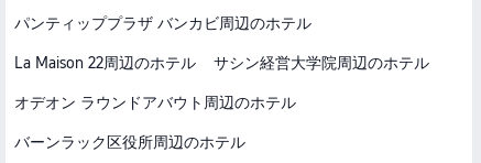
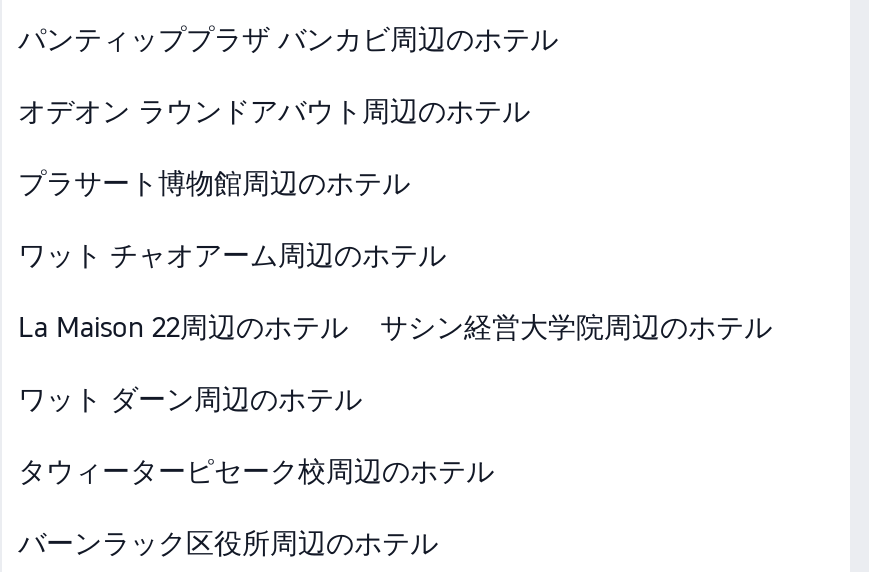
+ プラサート博物館周辺のホテル
+ ワット チャオアーム周辺のホテル

+ ワット ダーン周辺のホテル
+ タウィーターピセーク校周辺のホテル

moved up: オデオン ラウンドアバウト周辺のホテル
